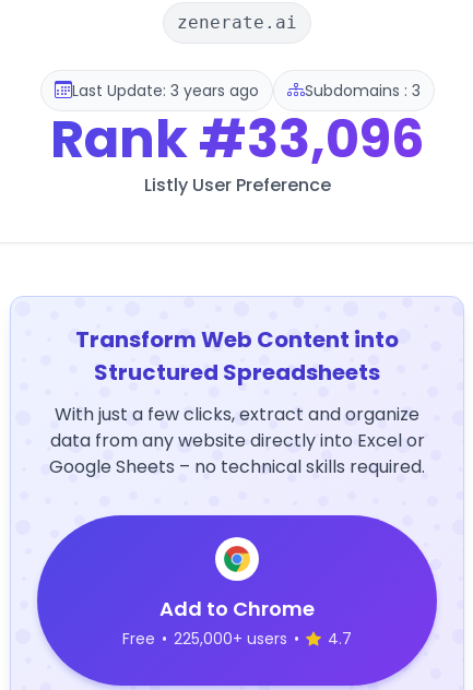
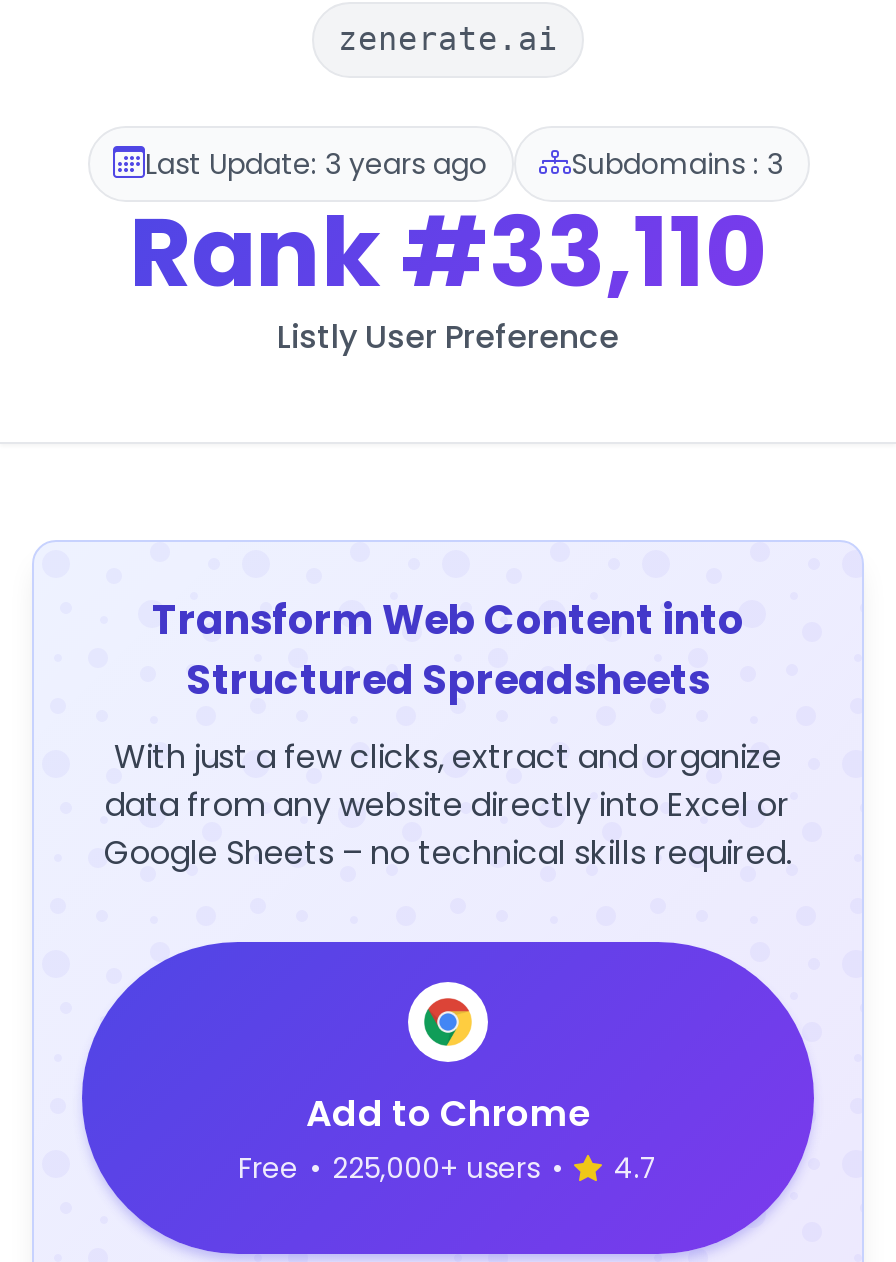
- Rank #33,096
+ Rank #33,110
